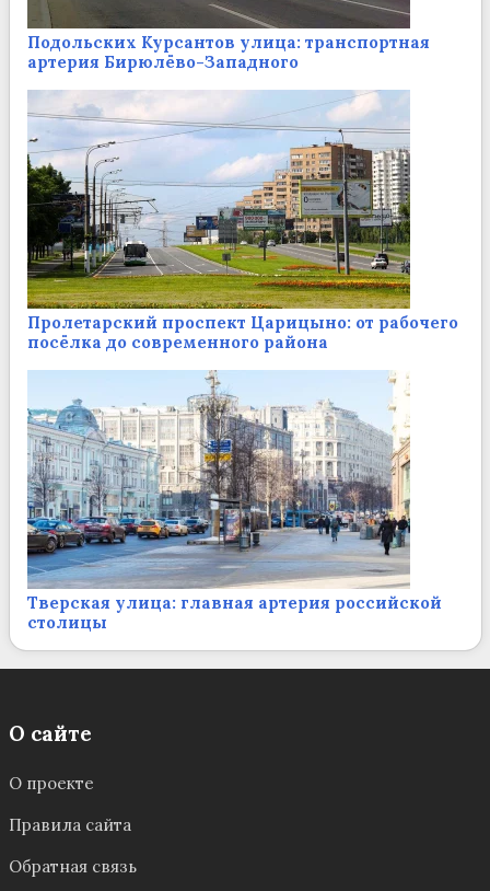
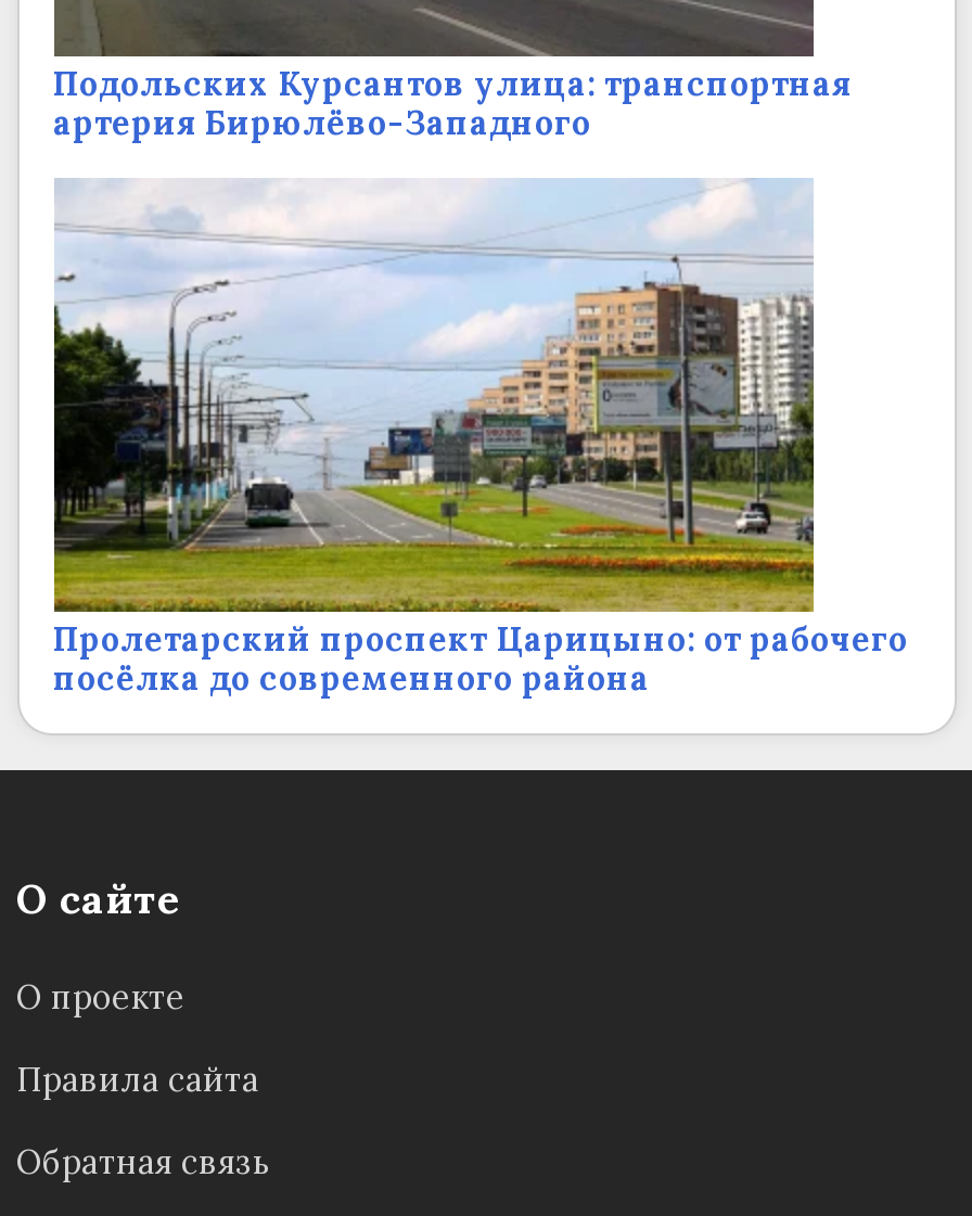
- [image]
- Тверская улица: главная артерия российской
- столицы
